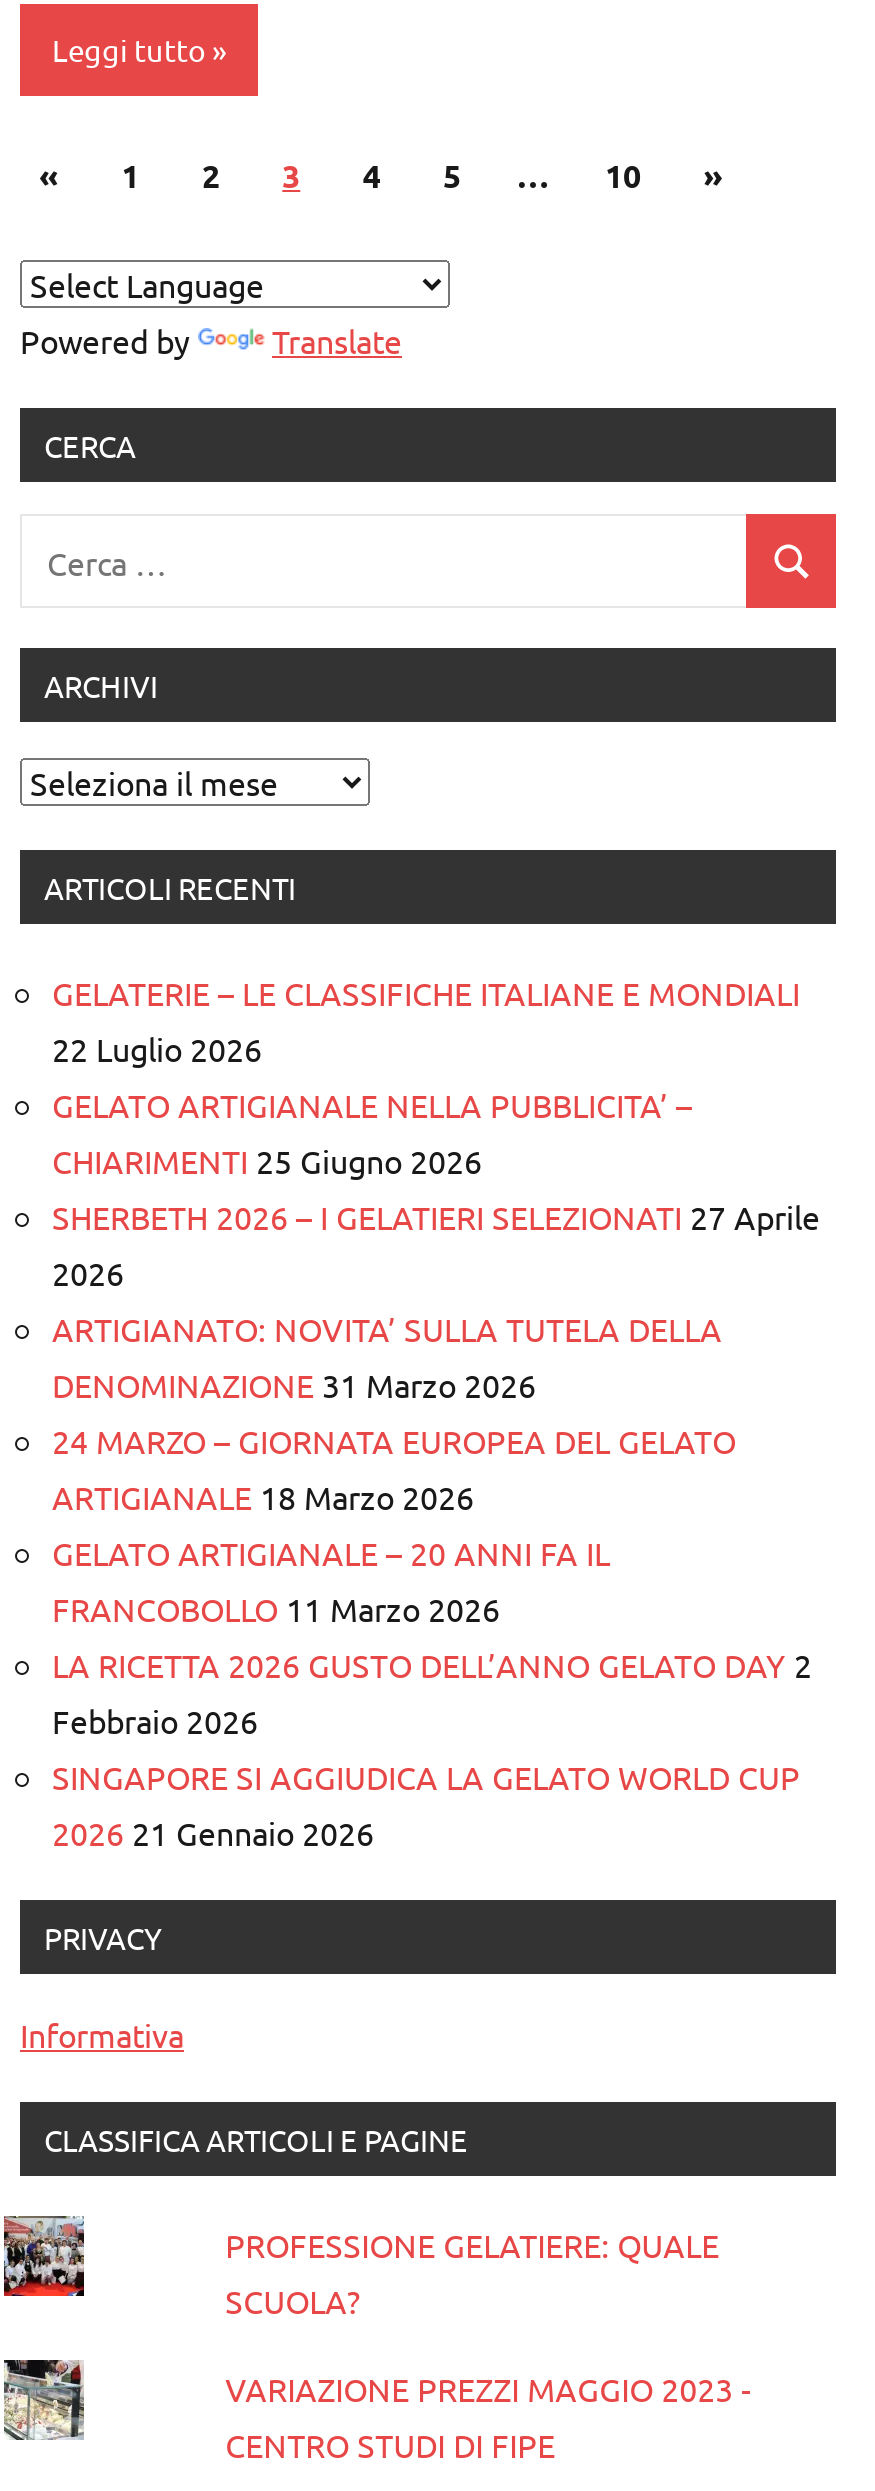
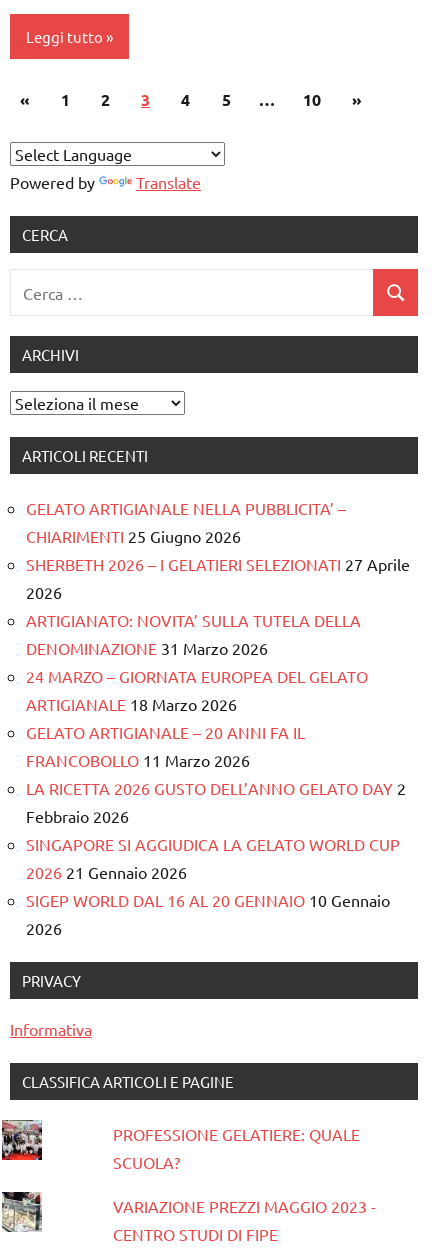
- GELATERIE – LE CLASSIFICHE ITALIANE E MONDIALI
- 22 Luglio 2026

moved up: GELATO ARTIGIANALE NELLA PUBBLICITA’ – | CHIARIMENTI 25 Giugno 2026 | SHERBETH 2026 – I GELATIERI SELEZIONATI 27 Aprile | ... | SINGAPORE SI AGGIUDICA LA GELATO WORLD CUP | 2026 21 Gennaio 2026

+ SIGEP WORLD DAL 16 AL 20 GENNAIO 10 Gennaio
+ 2026
